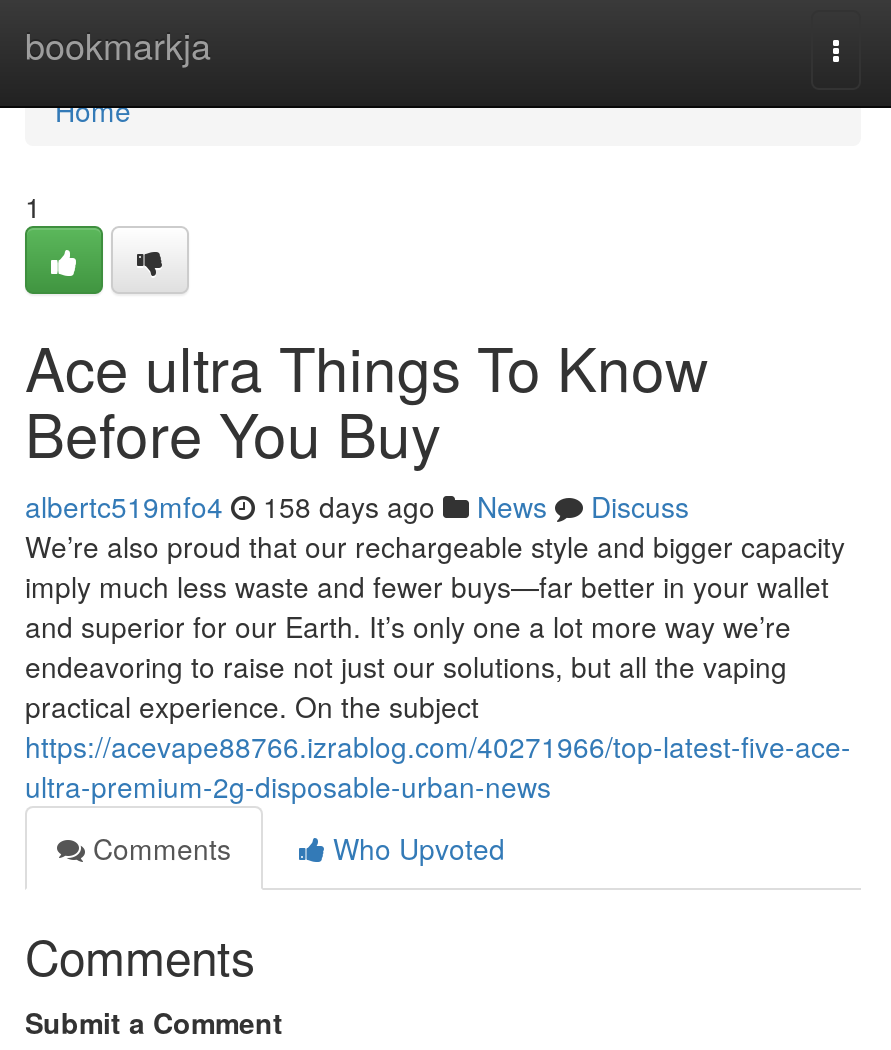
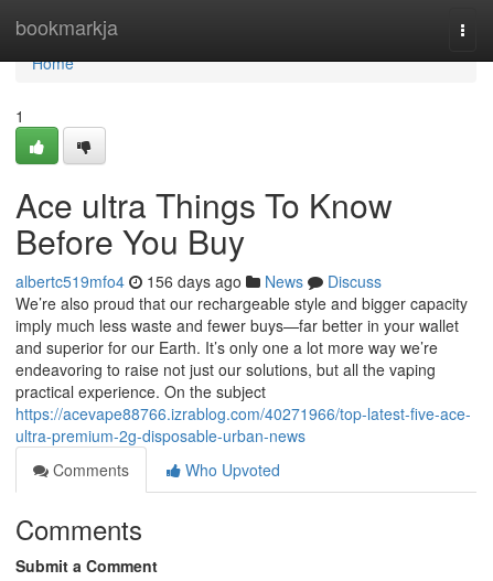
- albertc519mfo4 158 days ago News Discuss
+ albertc519mfo4 156 days ago News Discuss
